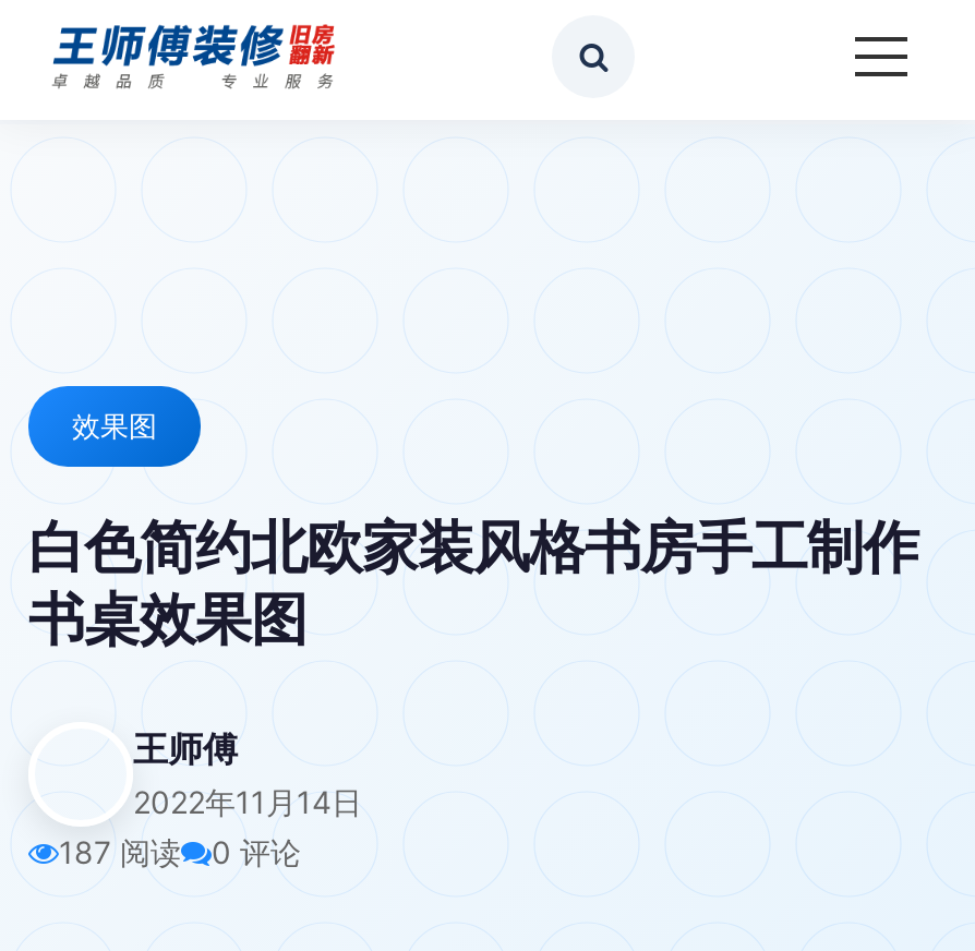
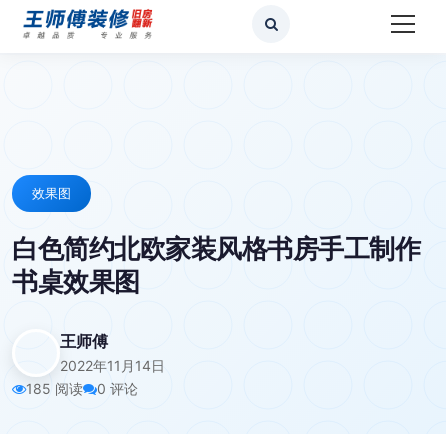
- 187 阅读
+ 185 阅读
